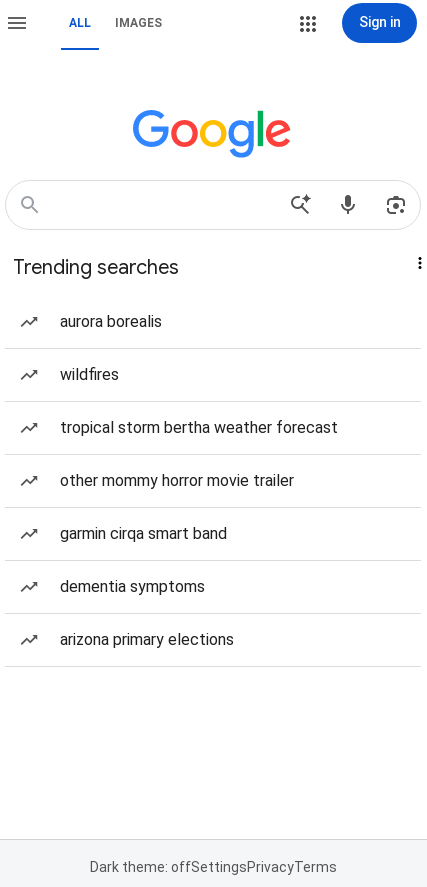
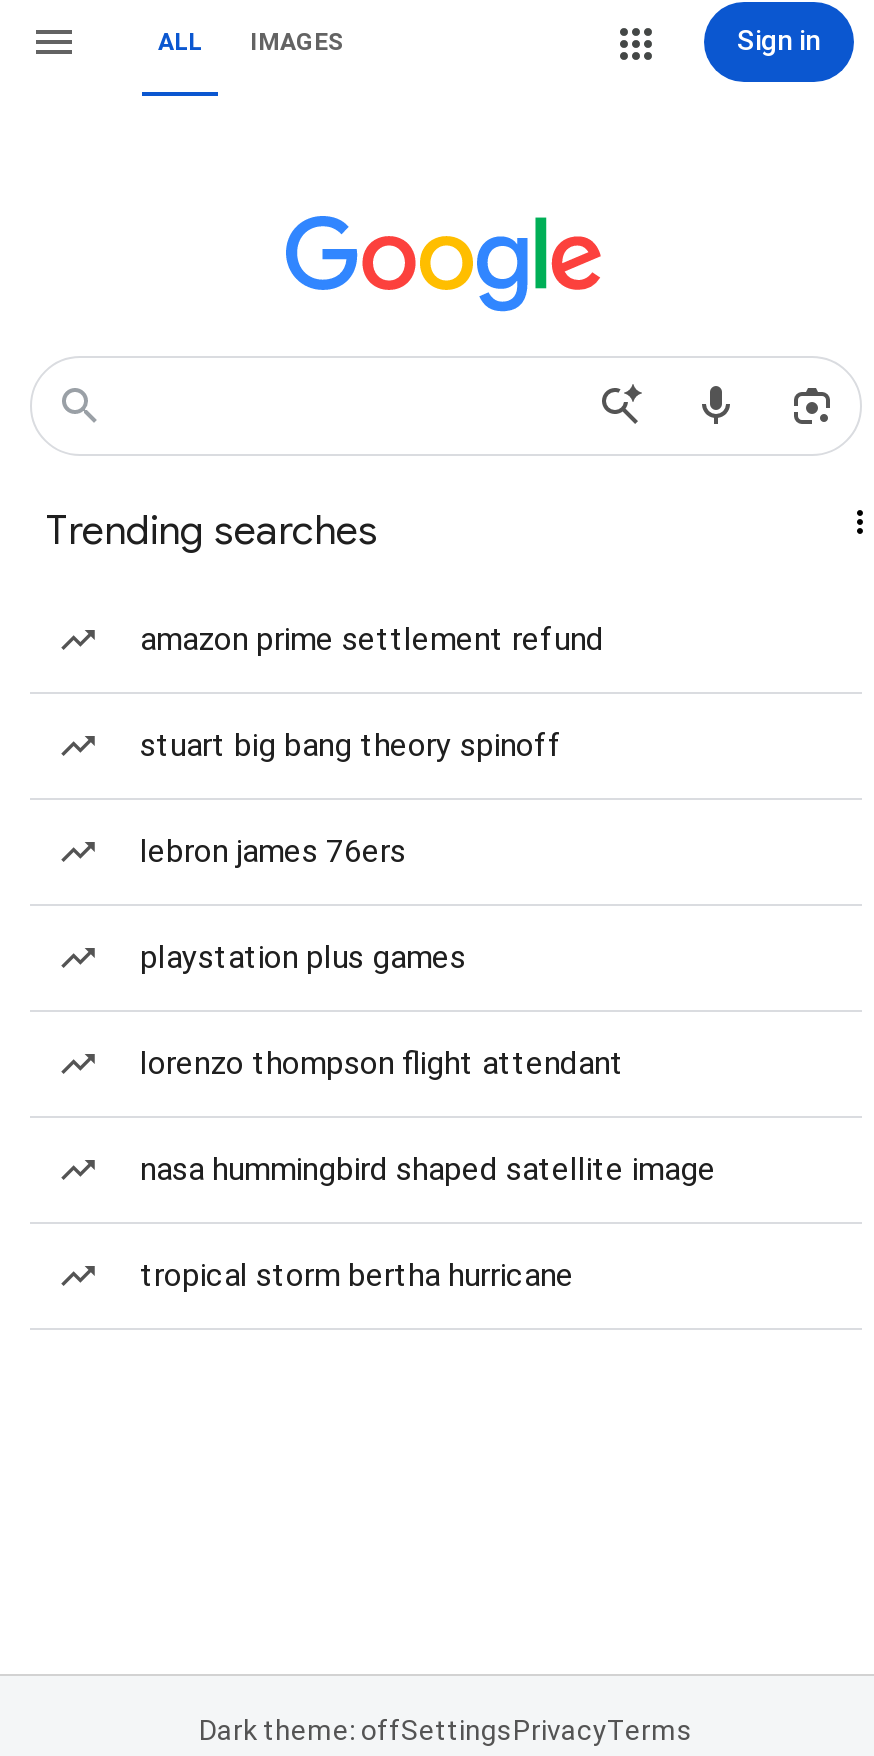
- aurora borealis
+ amazon prime settlement refund

- wildfires
+ stuart big bang theory spinoff

- tropical storm bertha weather forecast
+ lebron james 76ers

- other mommy horror movie trailer
+ playstation plus games

- garmin cirqa smart band
+ lorenzo thompson flight attendant

- dementia symptoms
+ nasa hummingbird shaped satellite image

- arizona primary elections
+ tropical storm bertha hurricane
